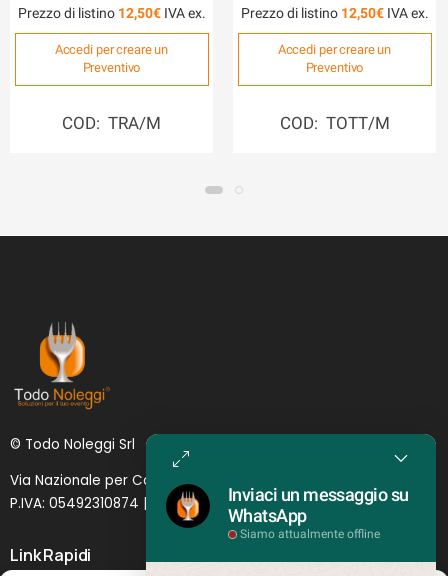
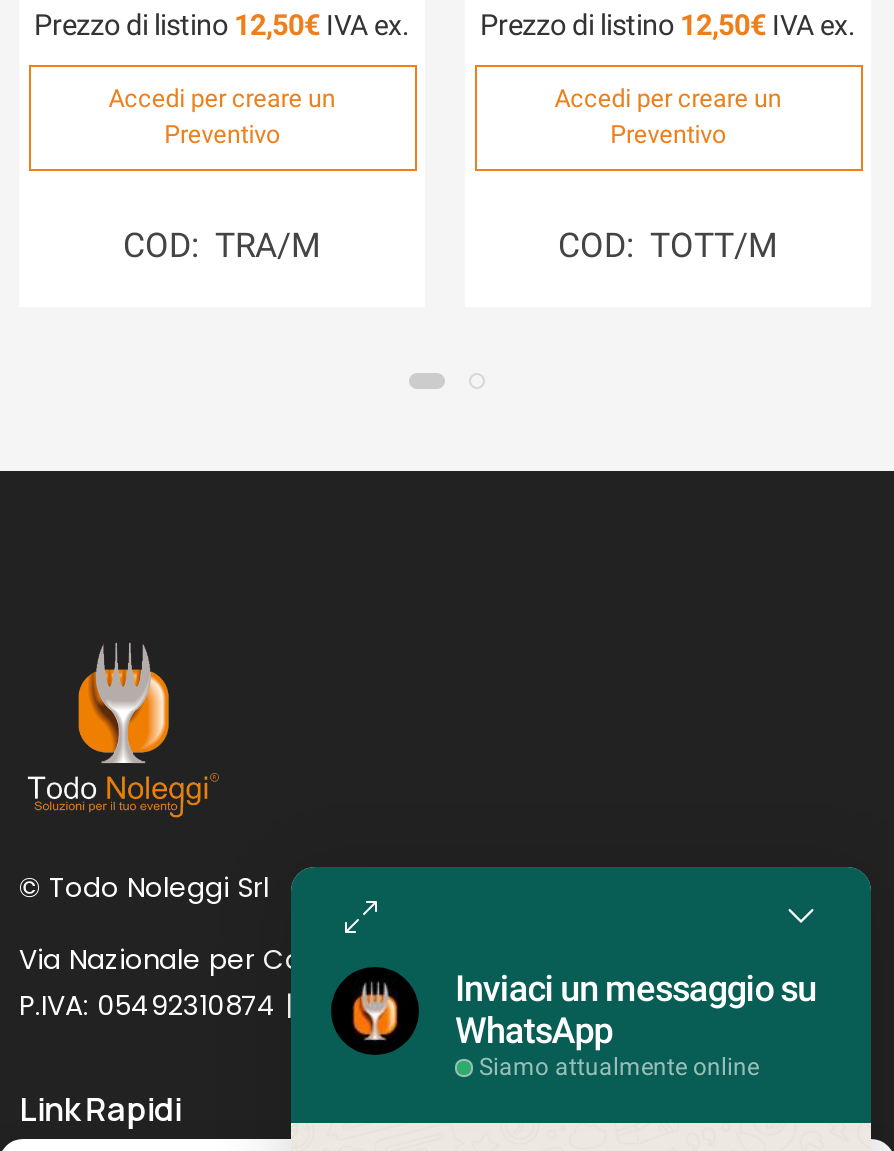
- Siamo attualmente offline
+ Siamo attualmente online
